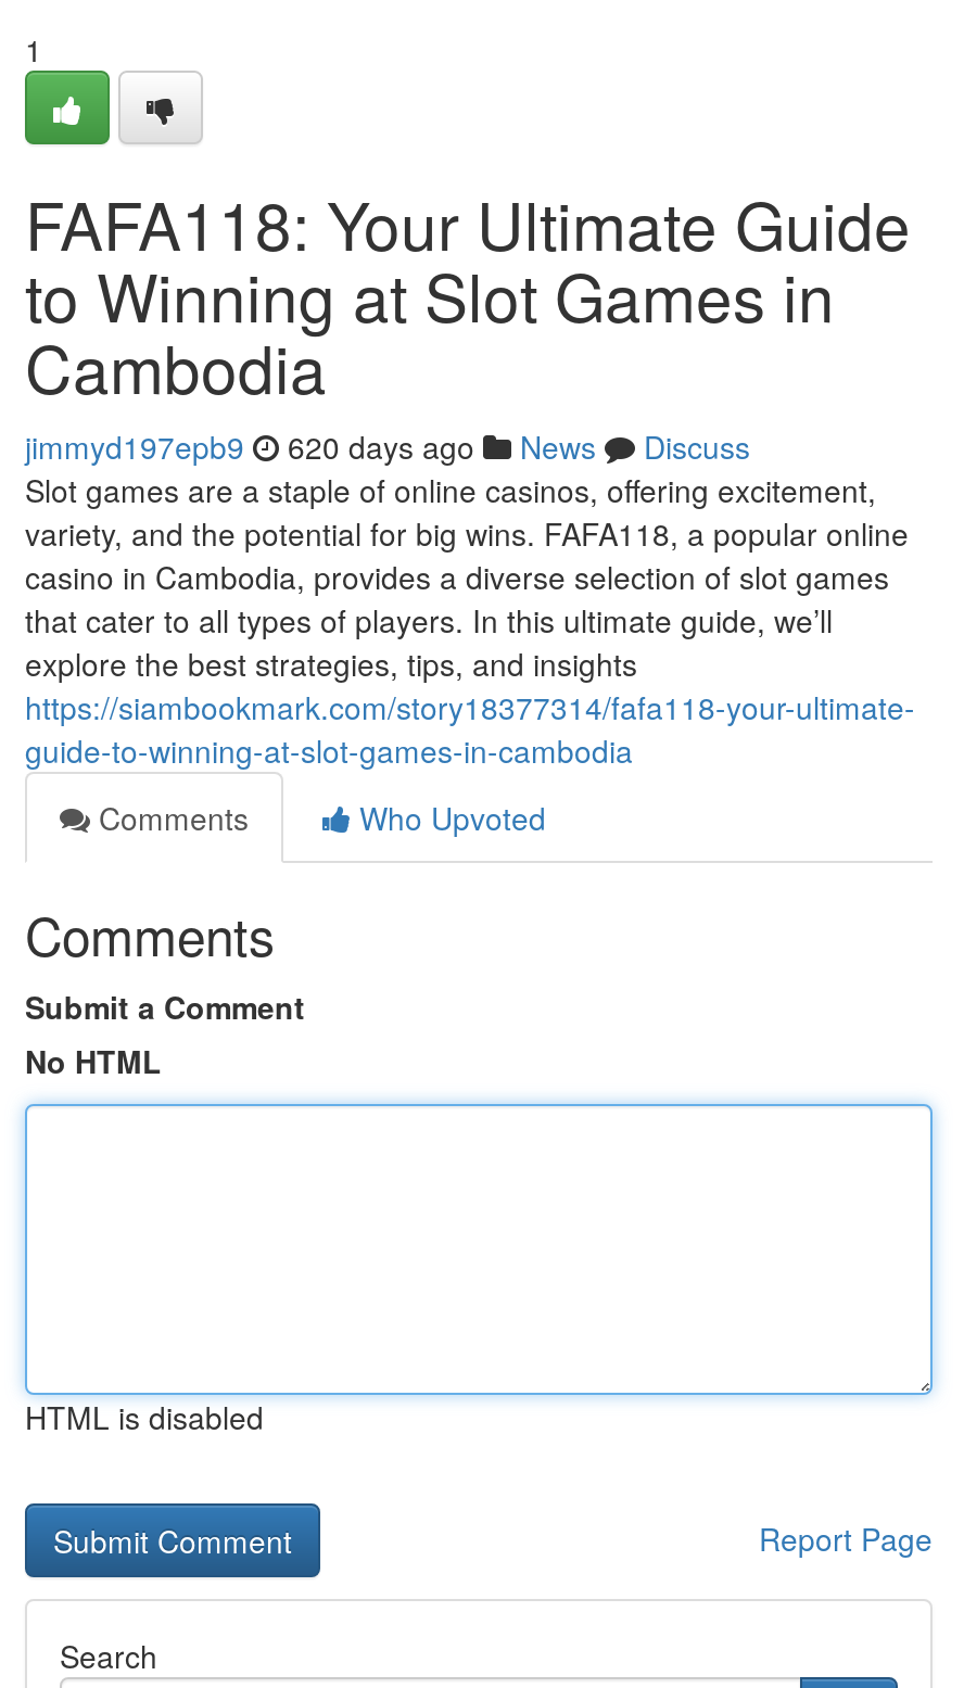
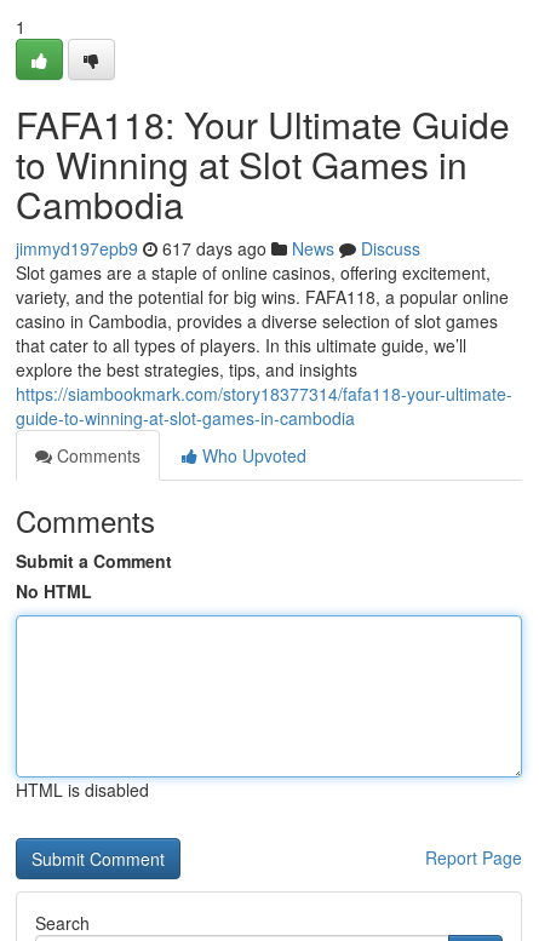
- jimmyd197epb9 620 days ago News Discuss
+ jimmyd197epb9 617 days ago News Discuss
